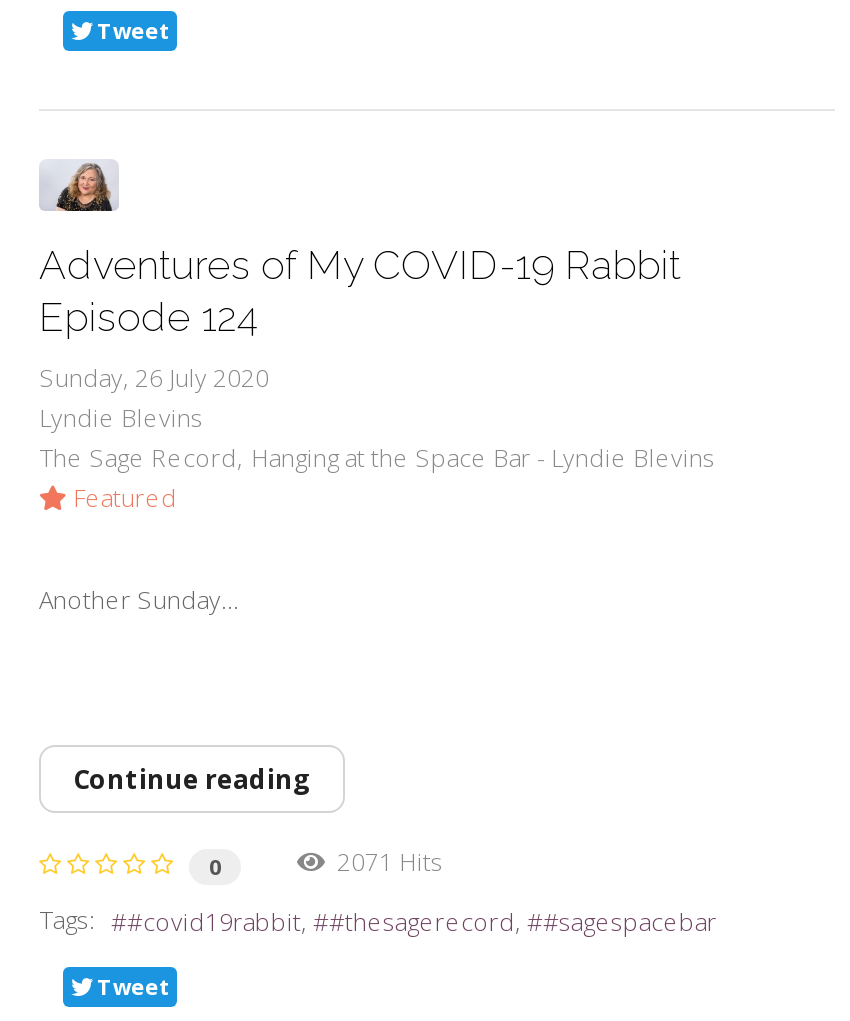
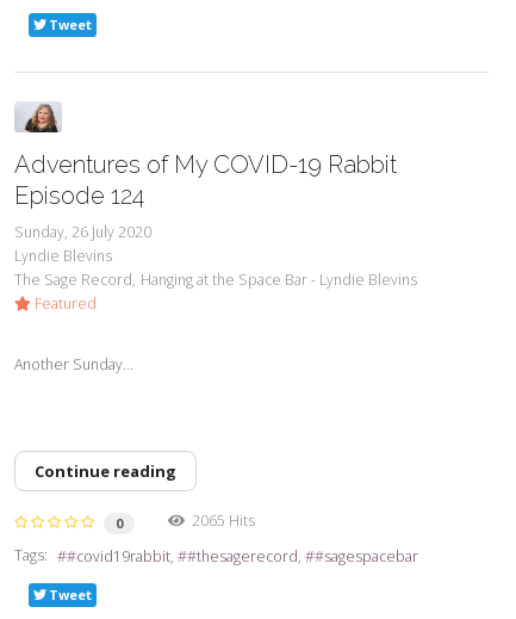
- 2071 Hits
+ 2065 Hits
